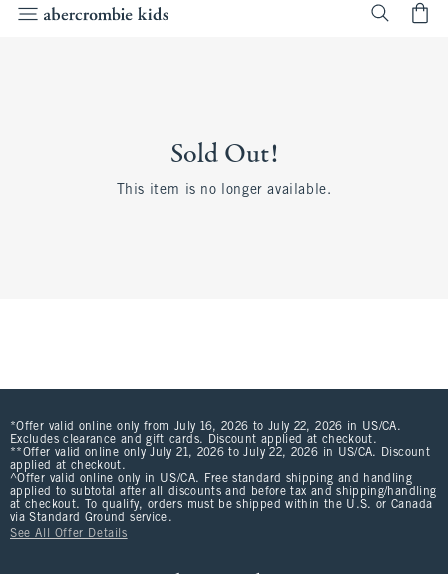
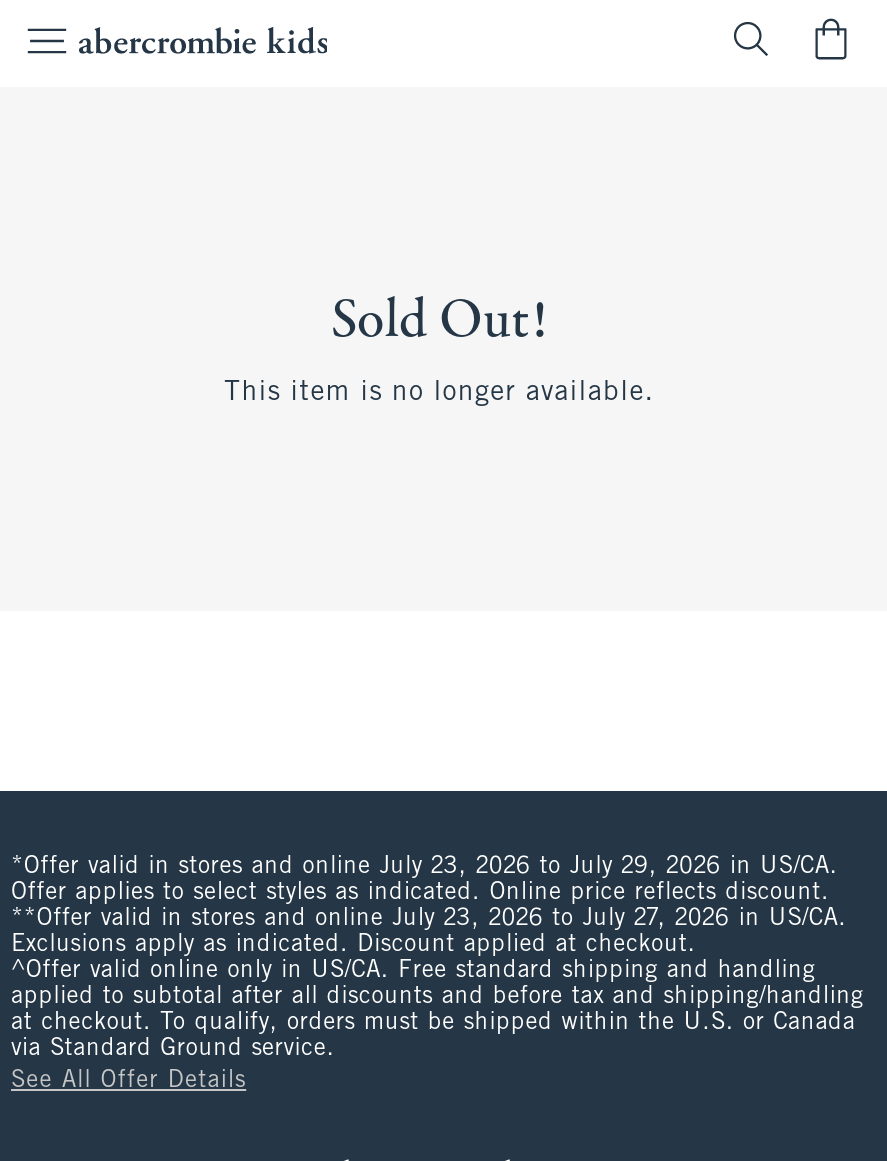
- *Offer valid online only from July 16, 2026 to July 22, 2026 in US/CA.
- Excludes clearance and gift cards. Discount applied at checkout.
- **Offer valid online only July 21, 2026 to July 22, 2026 in US/CA. Discount
- applied at checkout.
+ *Offer valid in stores and online July 23, 2026 to July 29, 2026 in US/CA.
+ Offer applies to select styles as indicated. Online price reflects discount.
+ **Offer valid in stores and online July 23, 2026 to July 27, 2026 in US/CA.
+ Exclusions apply as indicated. Discount applied at checkout.
